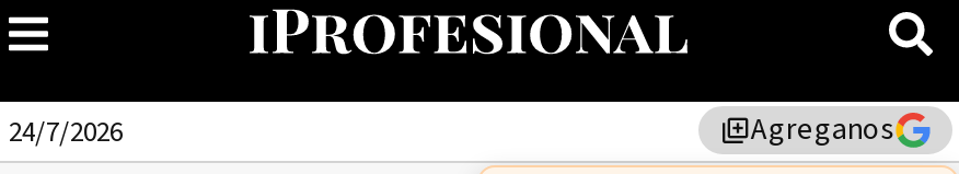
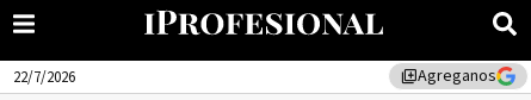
- 24/7/2026
+ 22/7/2026
